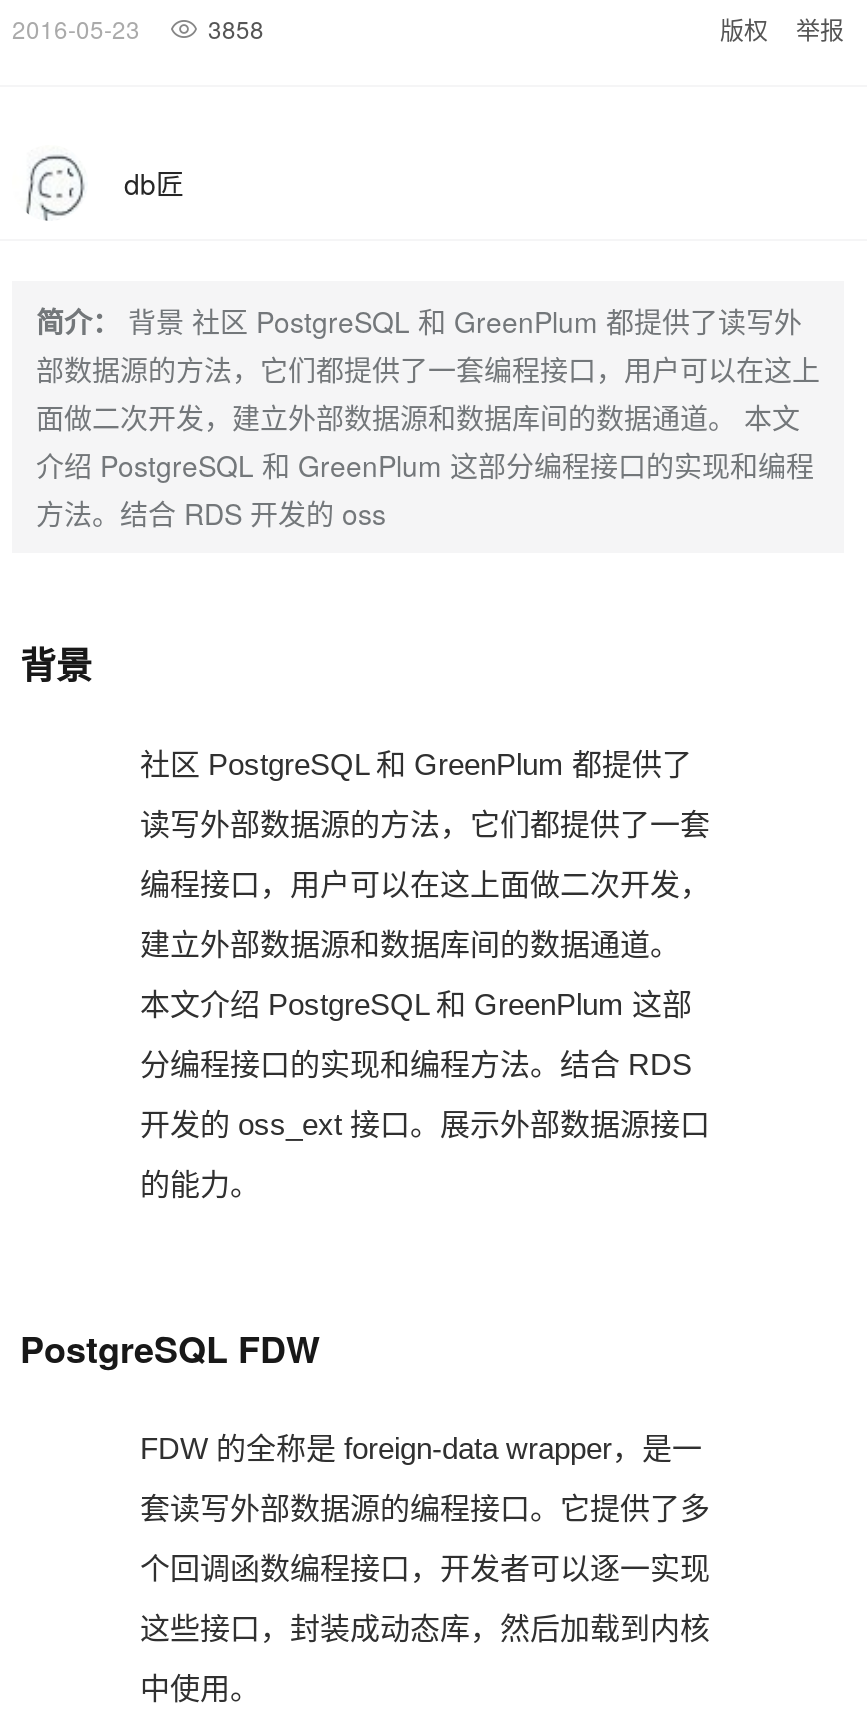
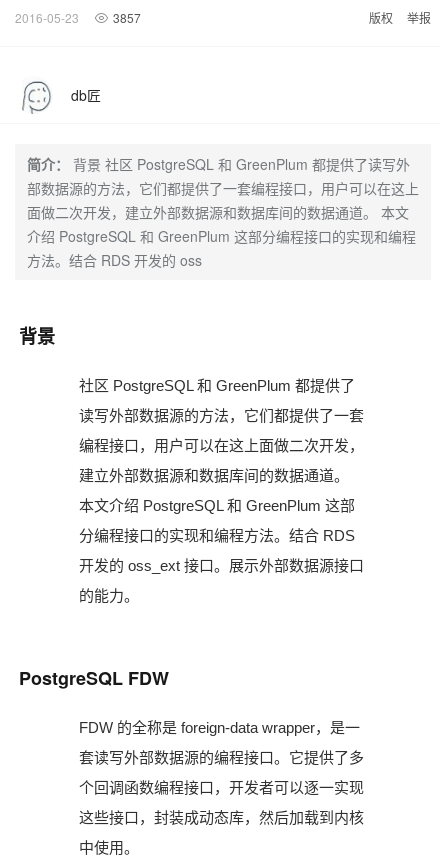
- 2016-05-23 3858
+ 2016-05-23 3857
